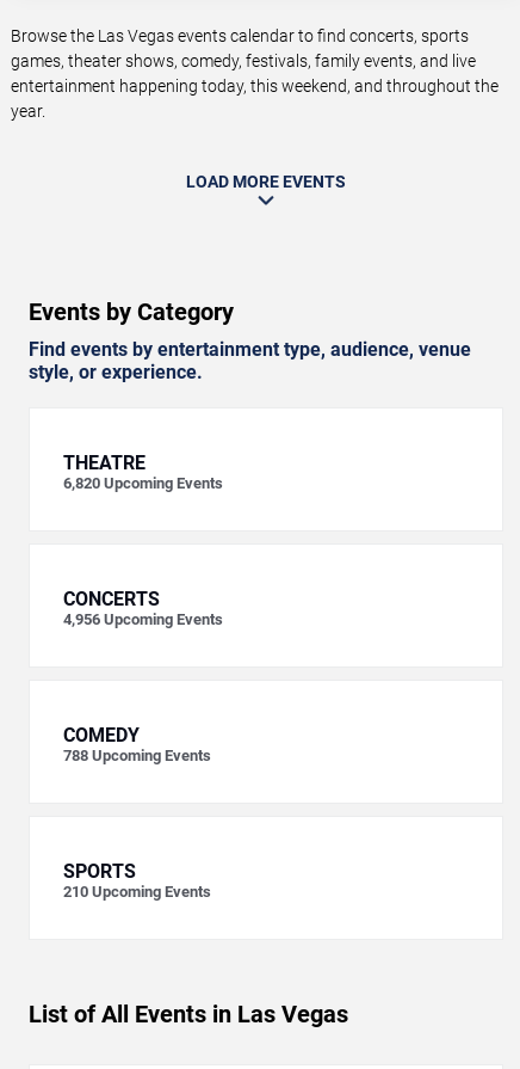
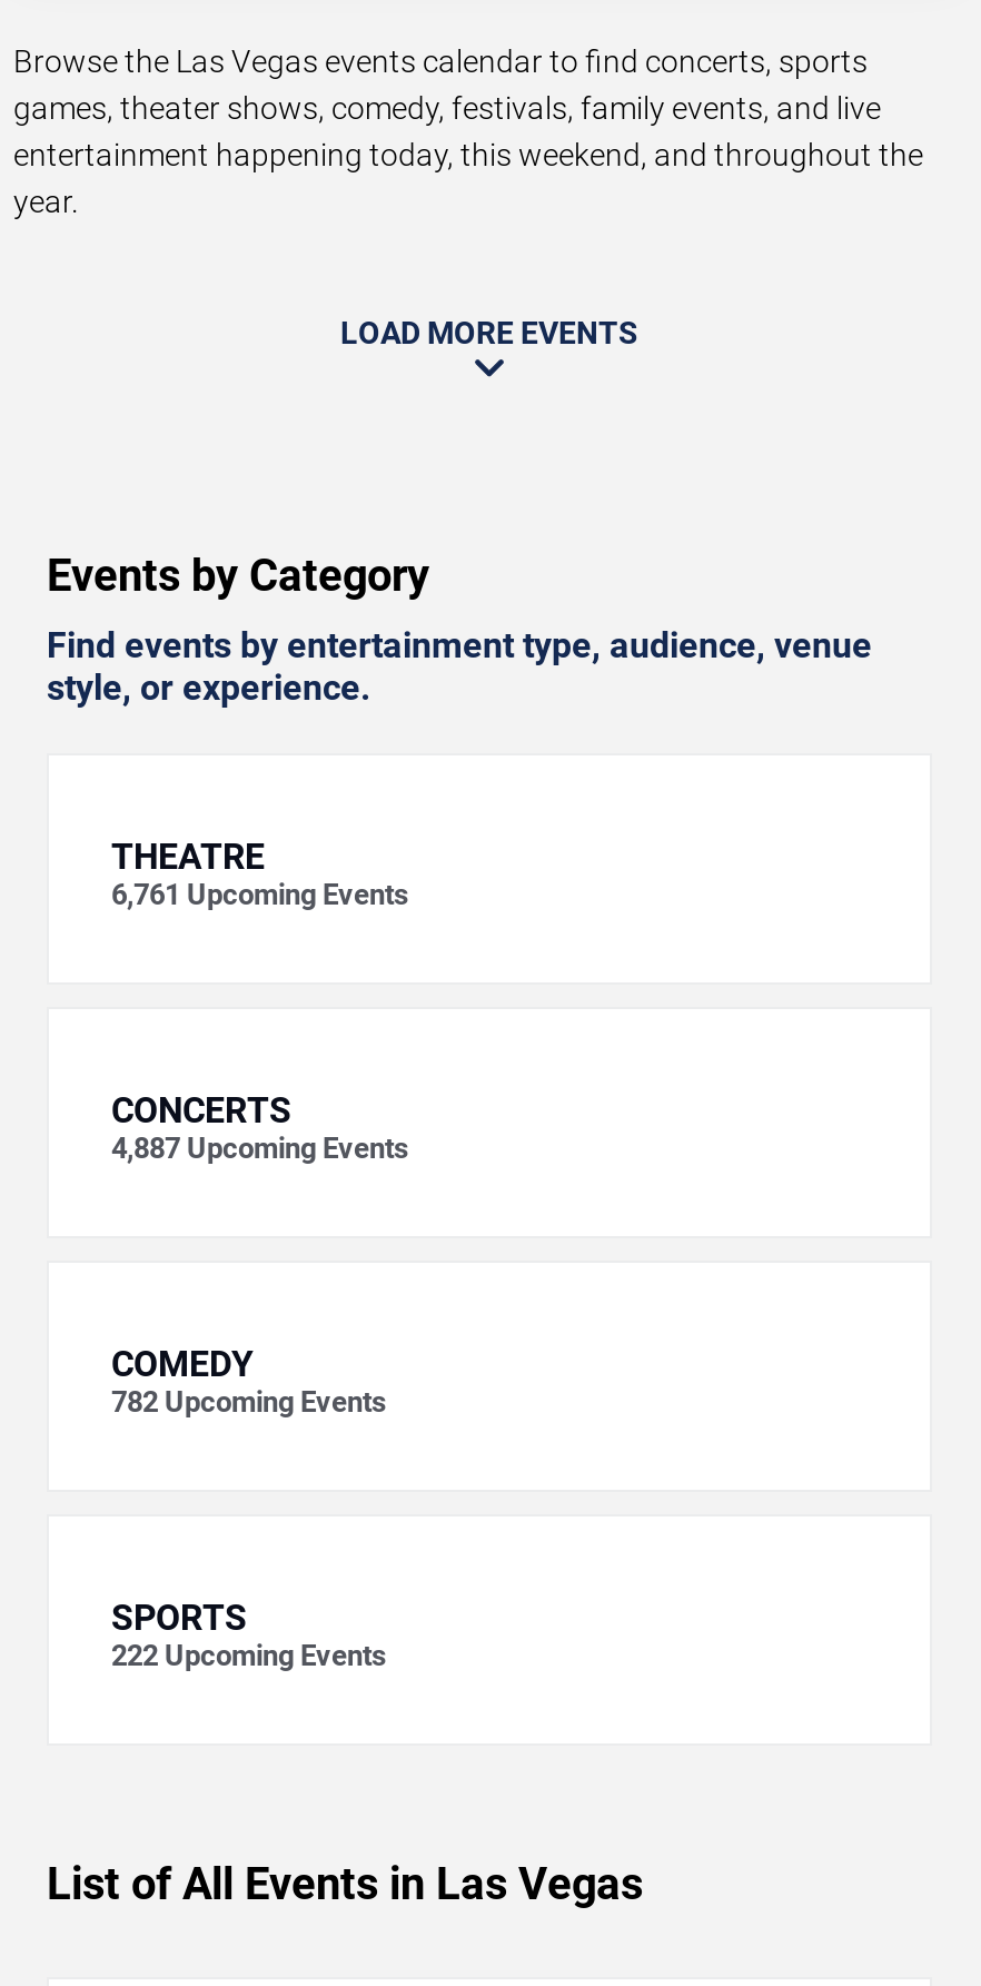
- 6,820 Upcoming Events
+ 6,761 Upcoming Events

- 4,956 Upcoming Events
+ 4,887 Upcoming Events

- 788 Upcoming Events
+ 782 Upcoming Events

- 210 Upcoming Events
+ 222 Upcoming Events
